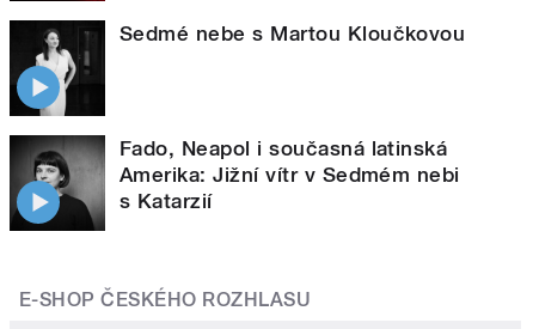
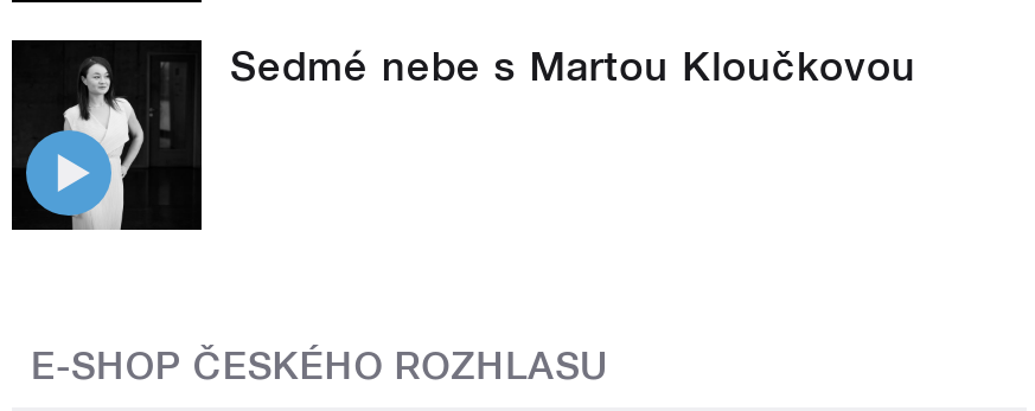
- [image]
- Fado, Neapol i současná latinská
- Amerika: Jižní vítr v Sedmém nebi
- s Katarzií
